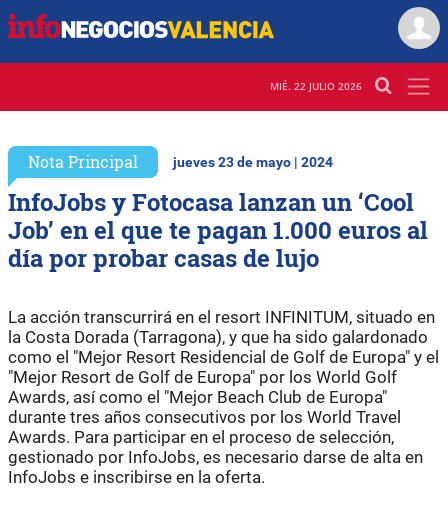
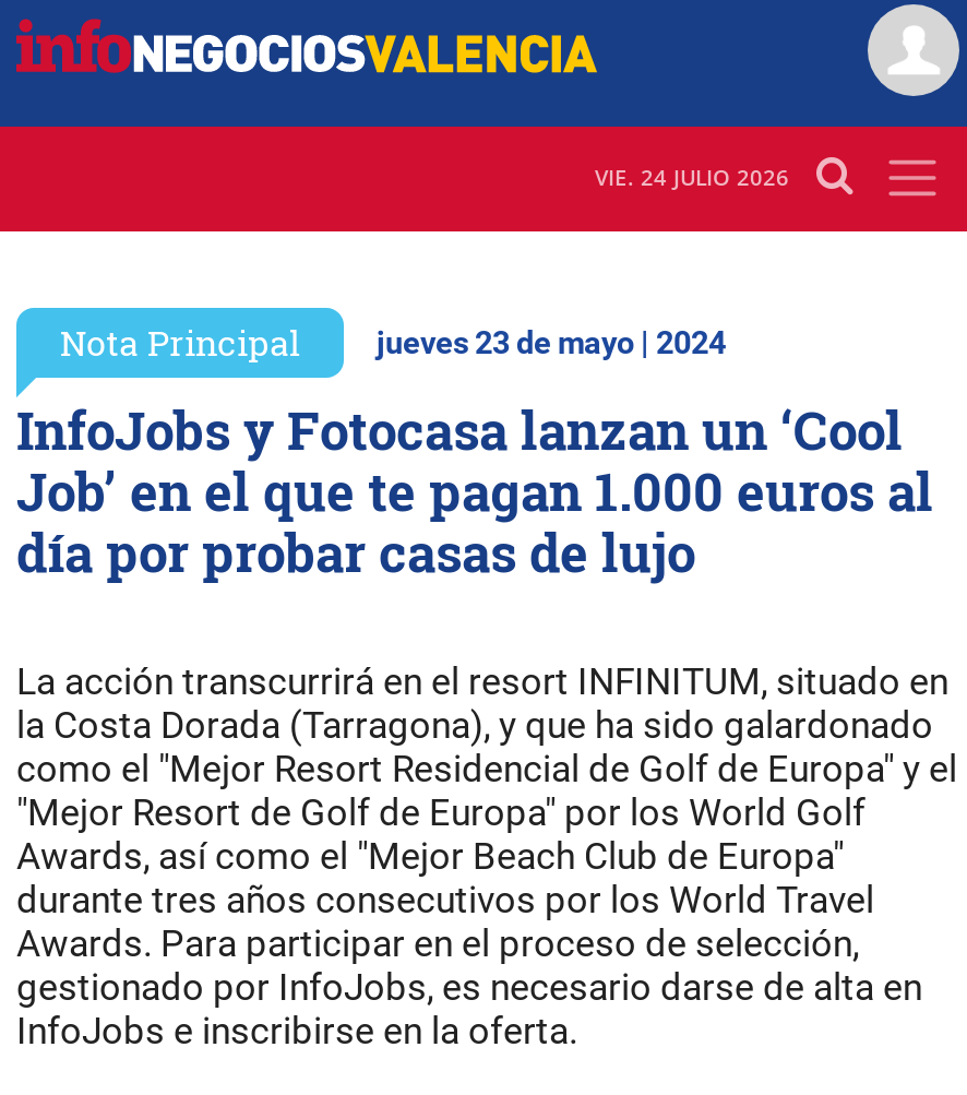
- MIÉ. 22 JULIO 2026
+ VIE. 24 JULIO 2026
